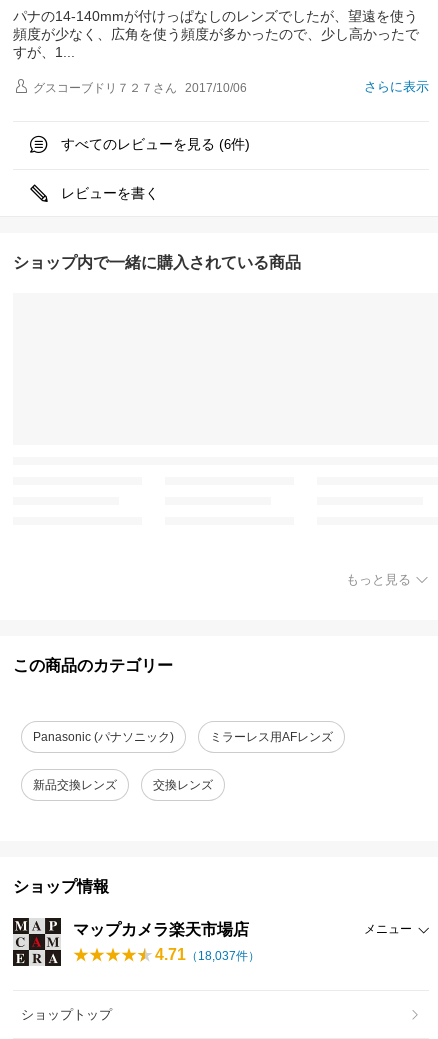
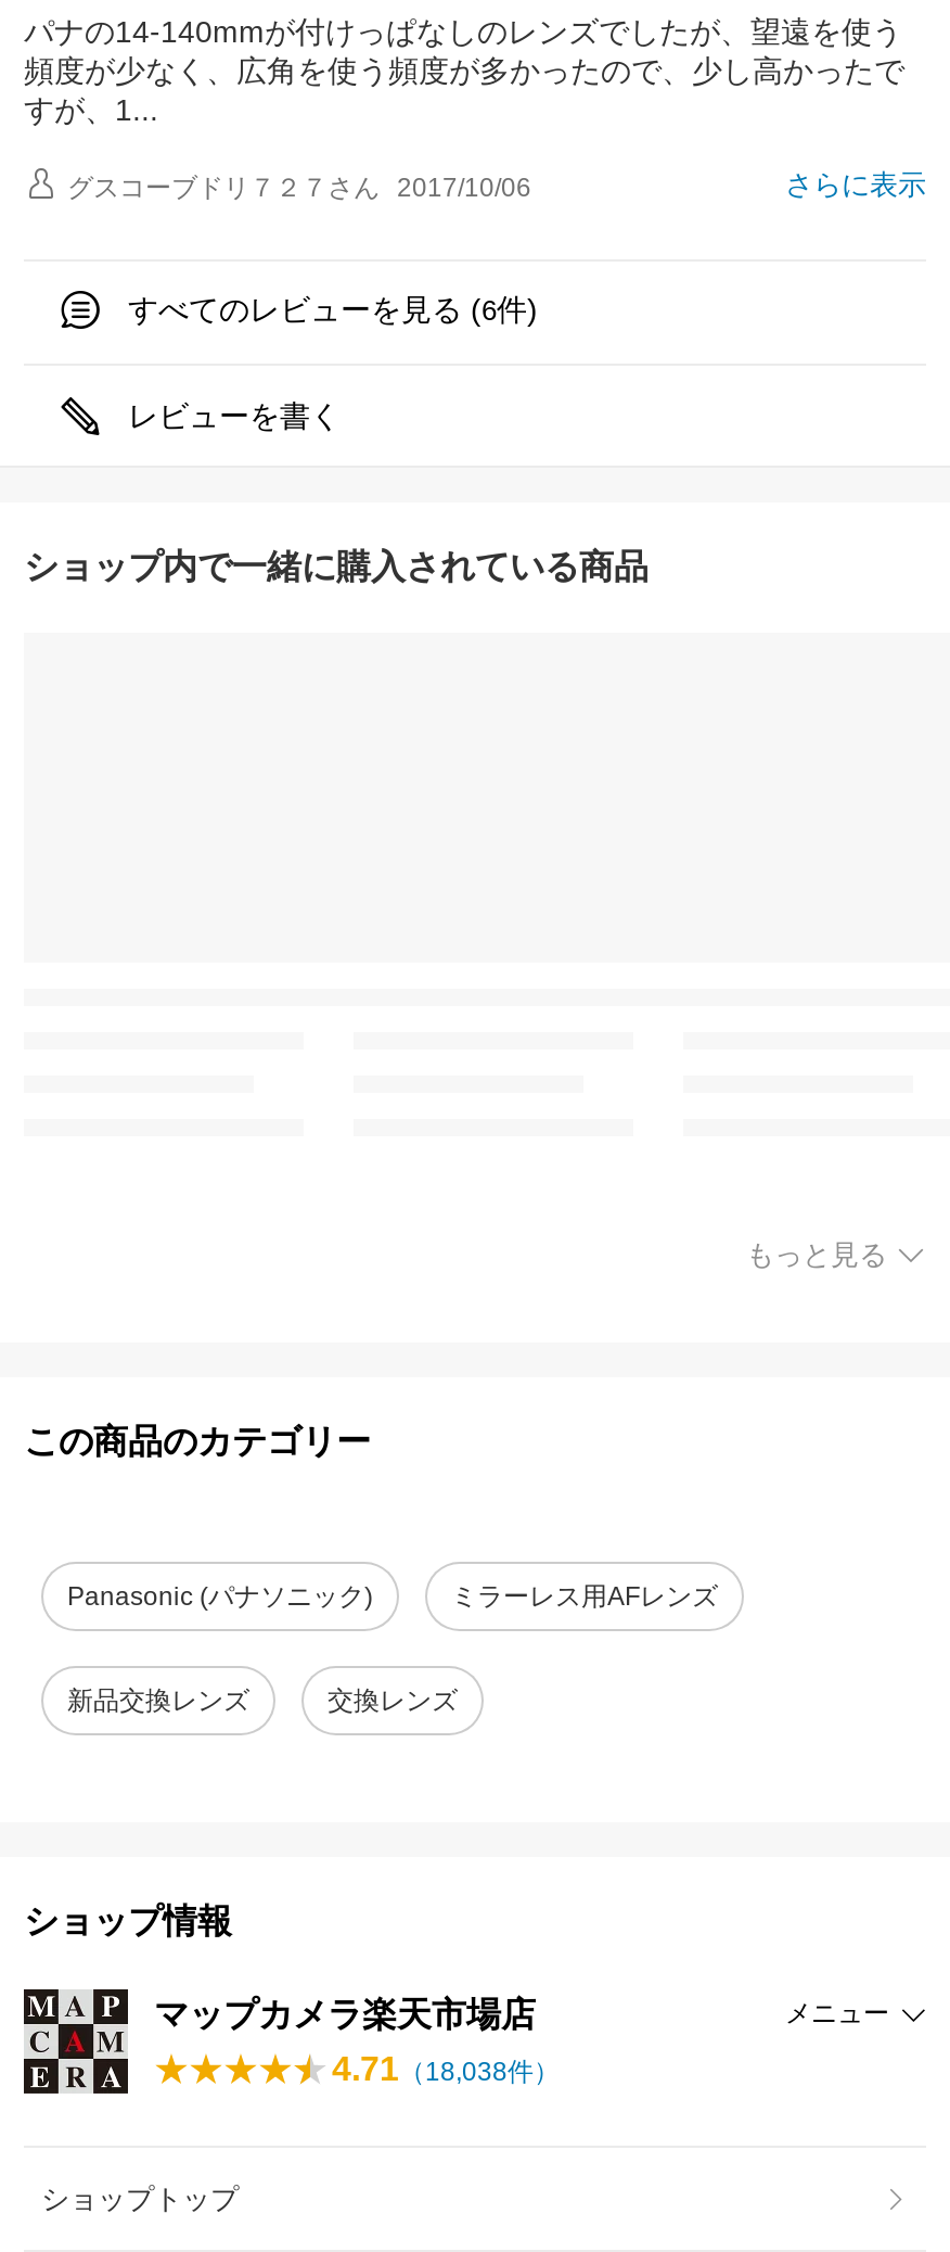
- 4.71（18,037件）
+ 4.71（18,038件）
